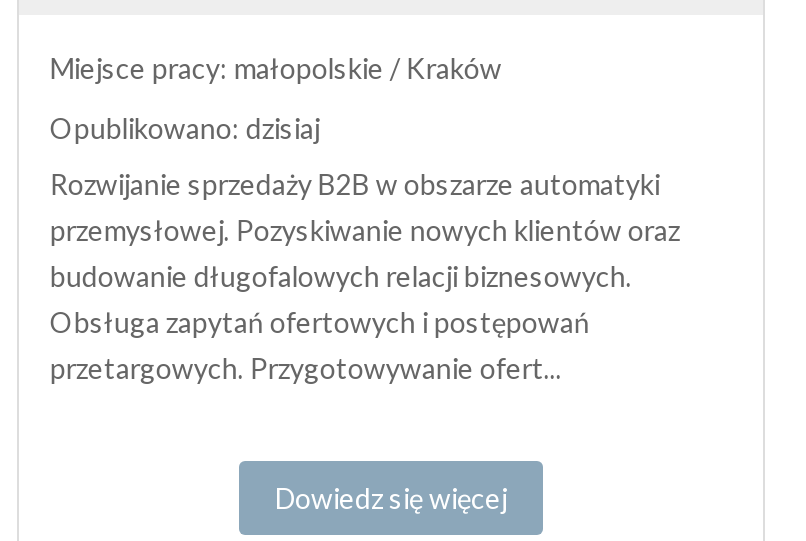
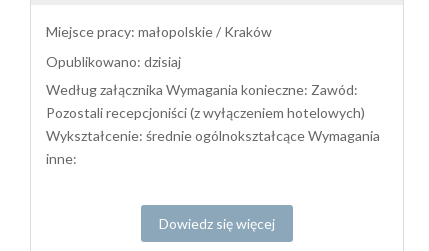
- Rozwijanie sprzedaży B2B w obszarze automatyki
- przemysłowej. Pozyskiwanie nowych klientów oraz
- budowanie długofalowych relacji biznesowych.
- Obsługa zapytań ofertowych i postępowań
- przetargowych. Przygotowywanie ofert...
+ Według załącznika Wymagania konieczne: Zawód:
+ Pozostali recepcjoniści (z wyłączeniem hotelowych)
+ Wykształcenie: średnie ogólnokształcące Wymagania
+ inne:
